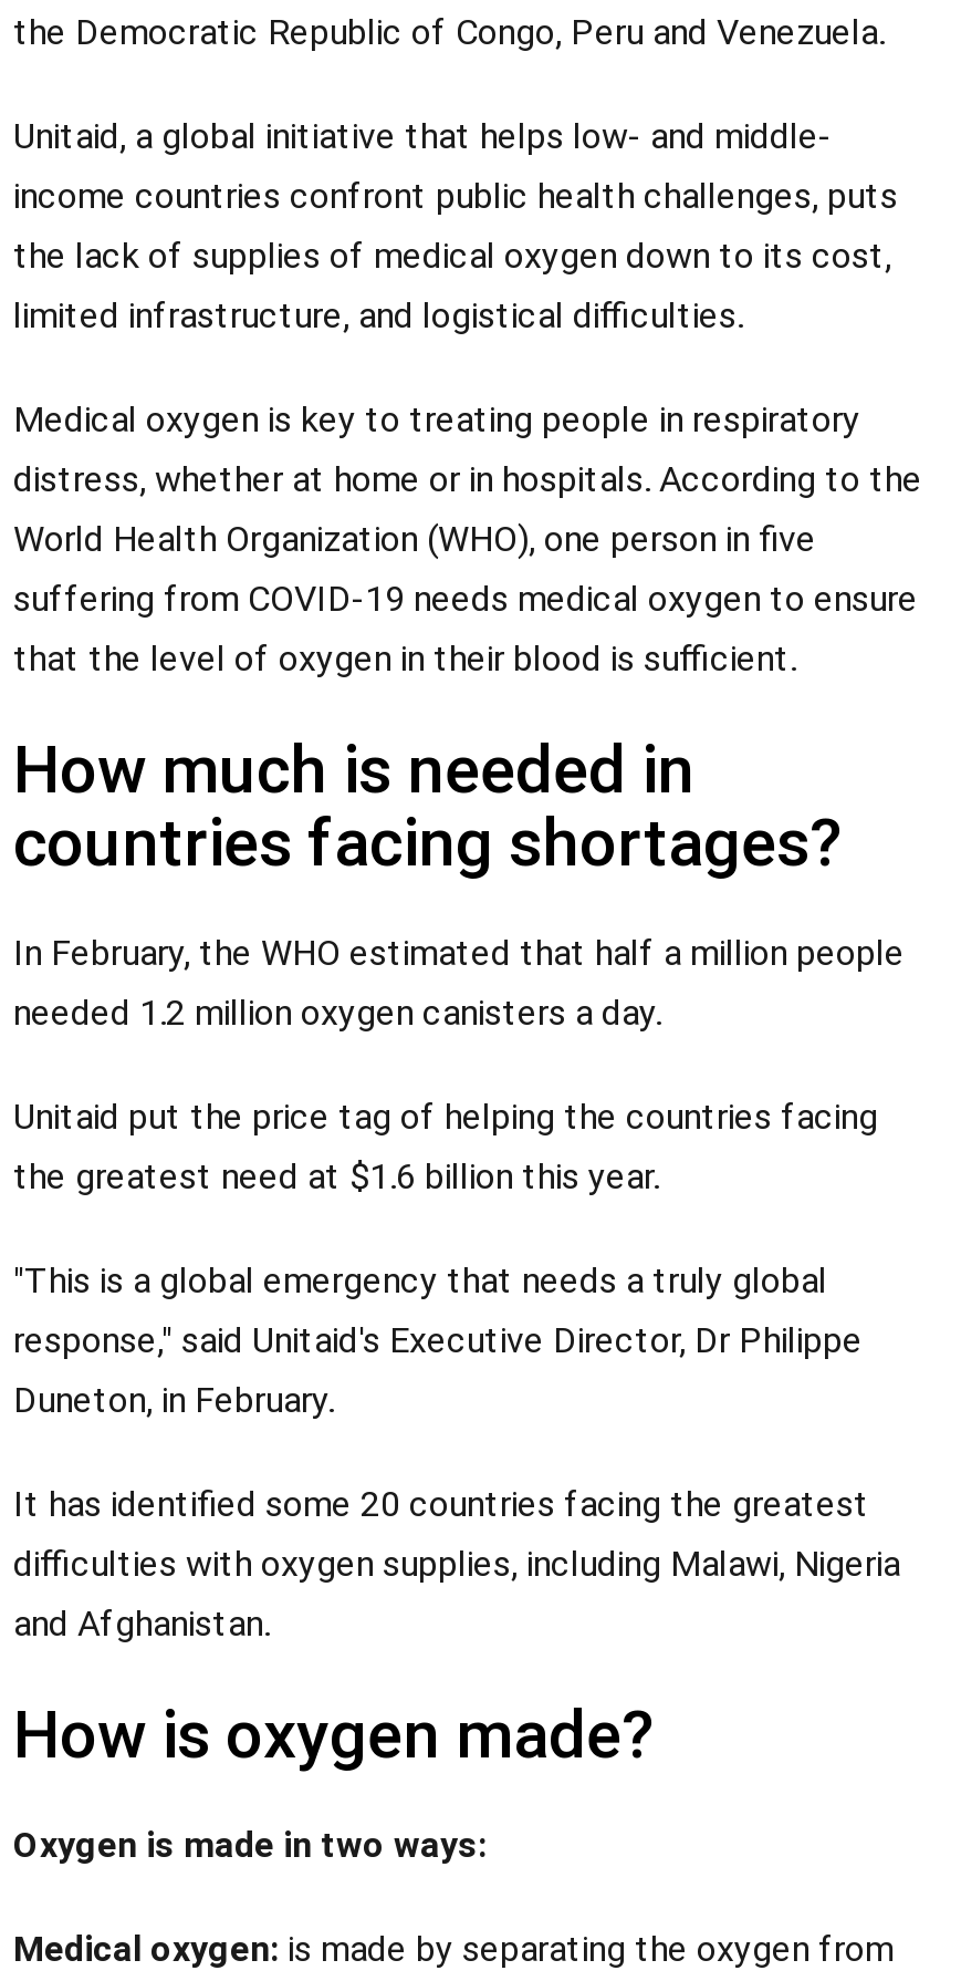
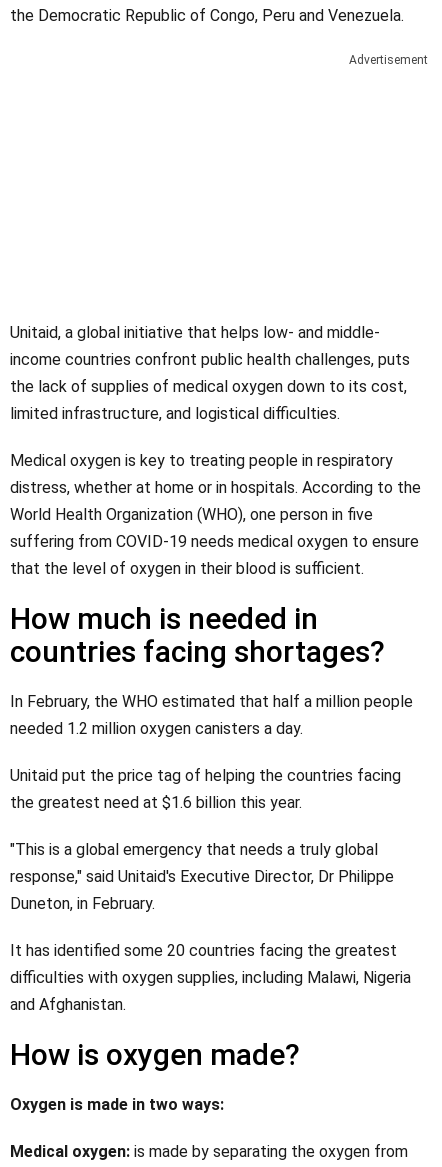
+ Advertisement
